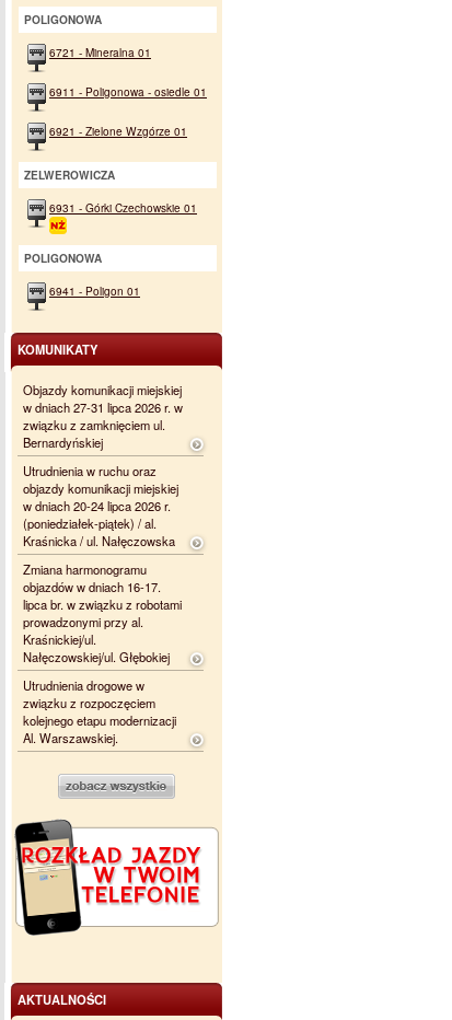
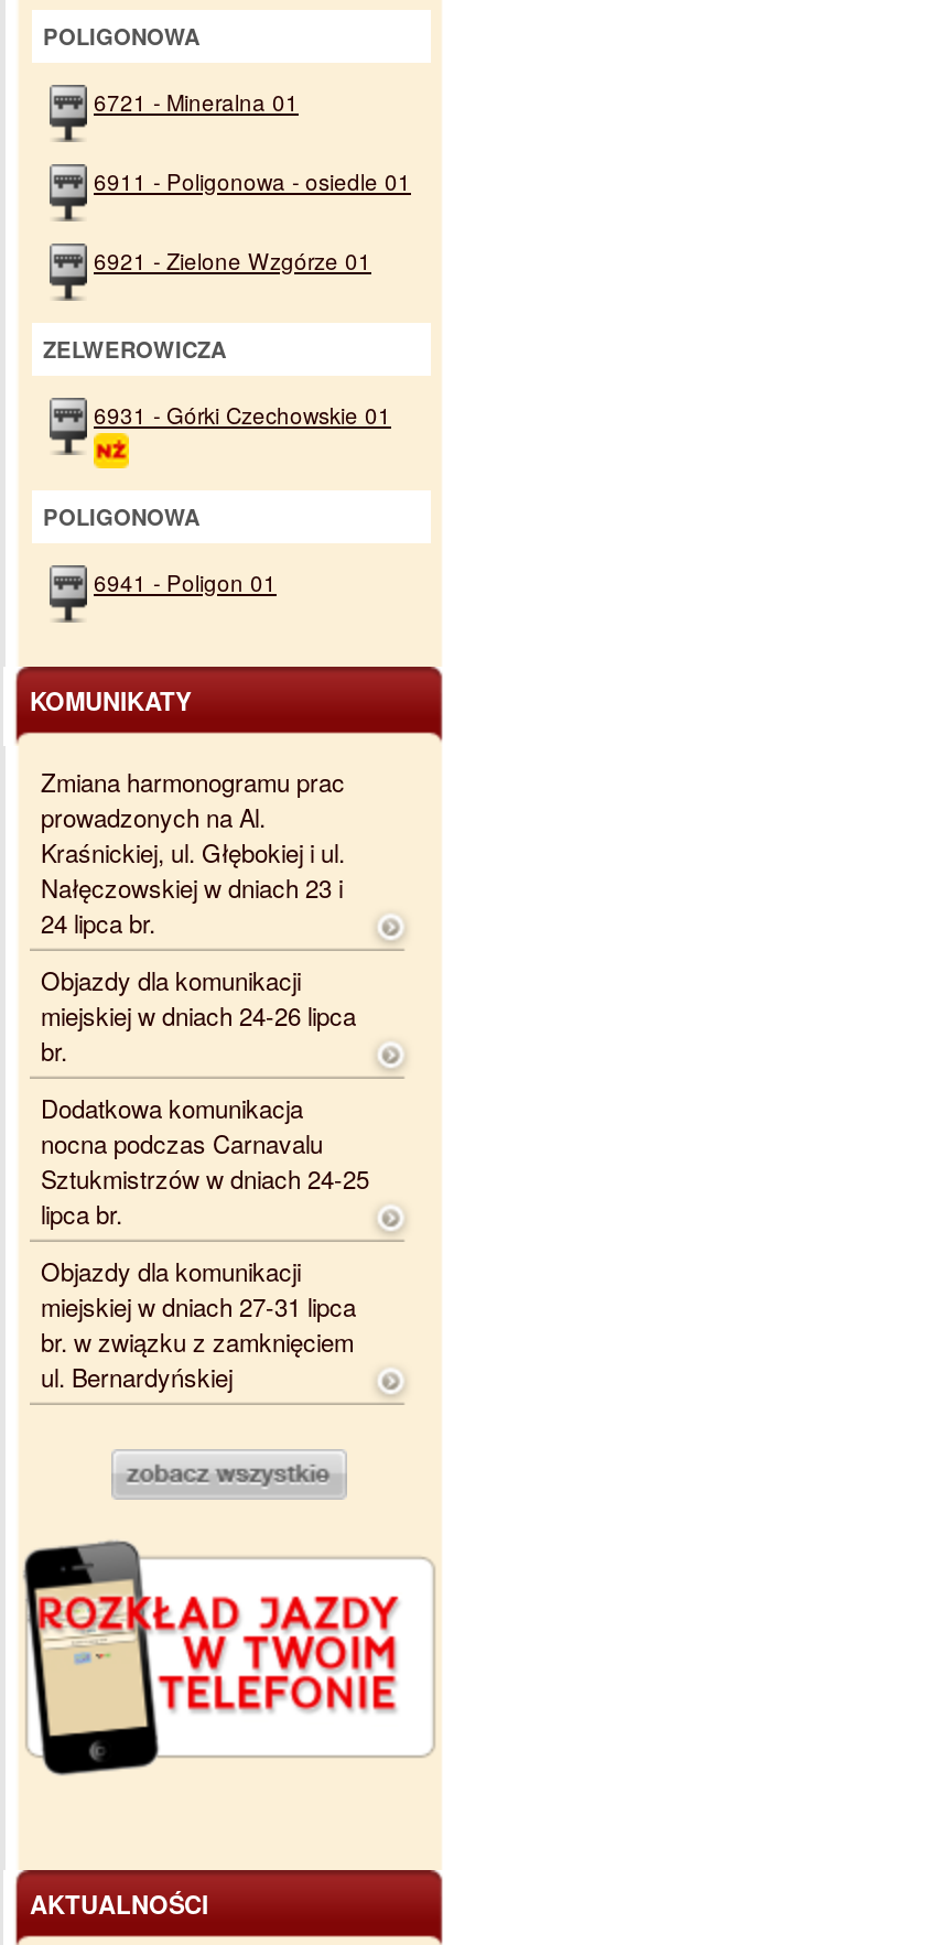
- Objazdy komunikacji miejskiej
- w dniach 27-31 lipca 2026 r. w
- związku z zamknięciem ul.
- Bernardyńskiej
+ Zmiana harmonogramu prac
+ prowadzonych na Al.
+ Kraśnickiej, ul. Głębokiej i ul.
+ Nałęczowskiej w dniach 23 i
+ 24 lipca br.

- Utrudnienia w ruchu oraz
- objazdy komunikacji miejskiej
- w dniach 20-24 lipca 2026 r.
- (poniedziałek-piątek) / al.
- Kraśnicka / ul. Nałęczowska
+ Objazdy dla komunikacji
+ miejskiej w dniach 24-26 lipca
+ br.

- Zmiana harmonogramu
- objazdów w dniach 16-17.
- lipca br. w związku z robotami
- prowadzonymi przy al.
- Kraśnickiej/ul.
- Nałęczowskiej/ul. Głębokiej
+ Dodatkowa komunikacja
+ nocna podczas Carnavalu
+ Sztukmistrzów w dniach 24-25
+ lipca br.

- Utrudnienia drogowe w
- związku z rozpoczęciem
- kolejnego etapu modernizacji
- Al. Warszawskiej.
+ Objazdy dla komunikacji
+ miejskiej w dniach 27-31 lipca
+ br. w związku z zamknięciem
+ ul. Bernardyńskiej
